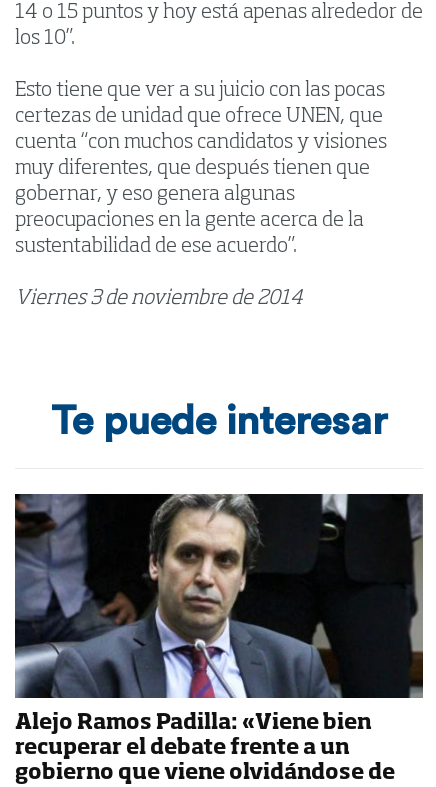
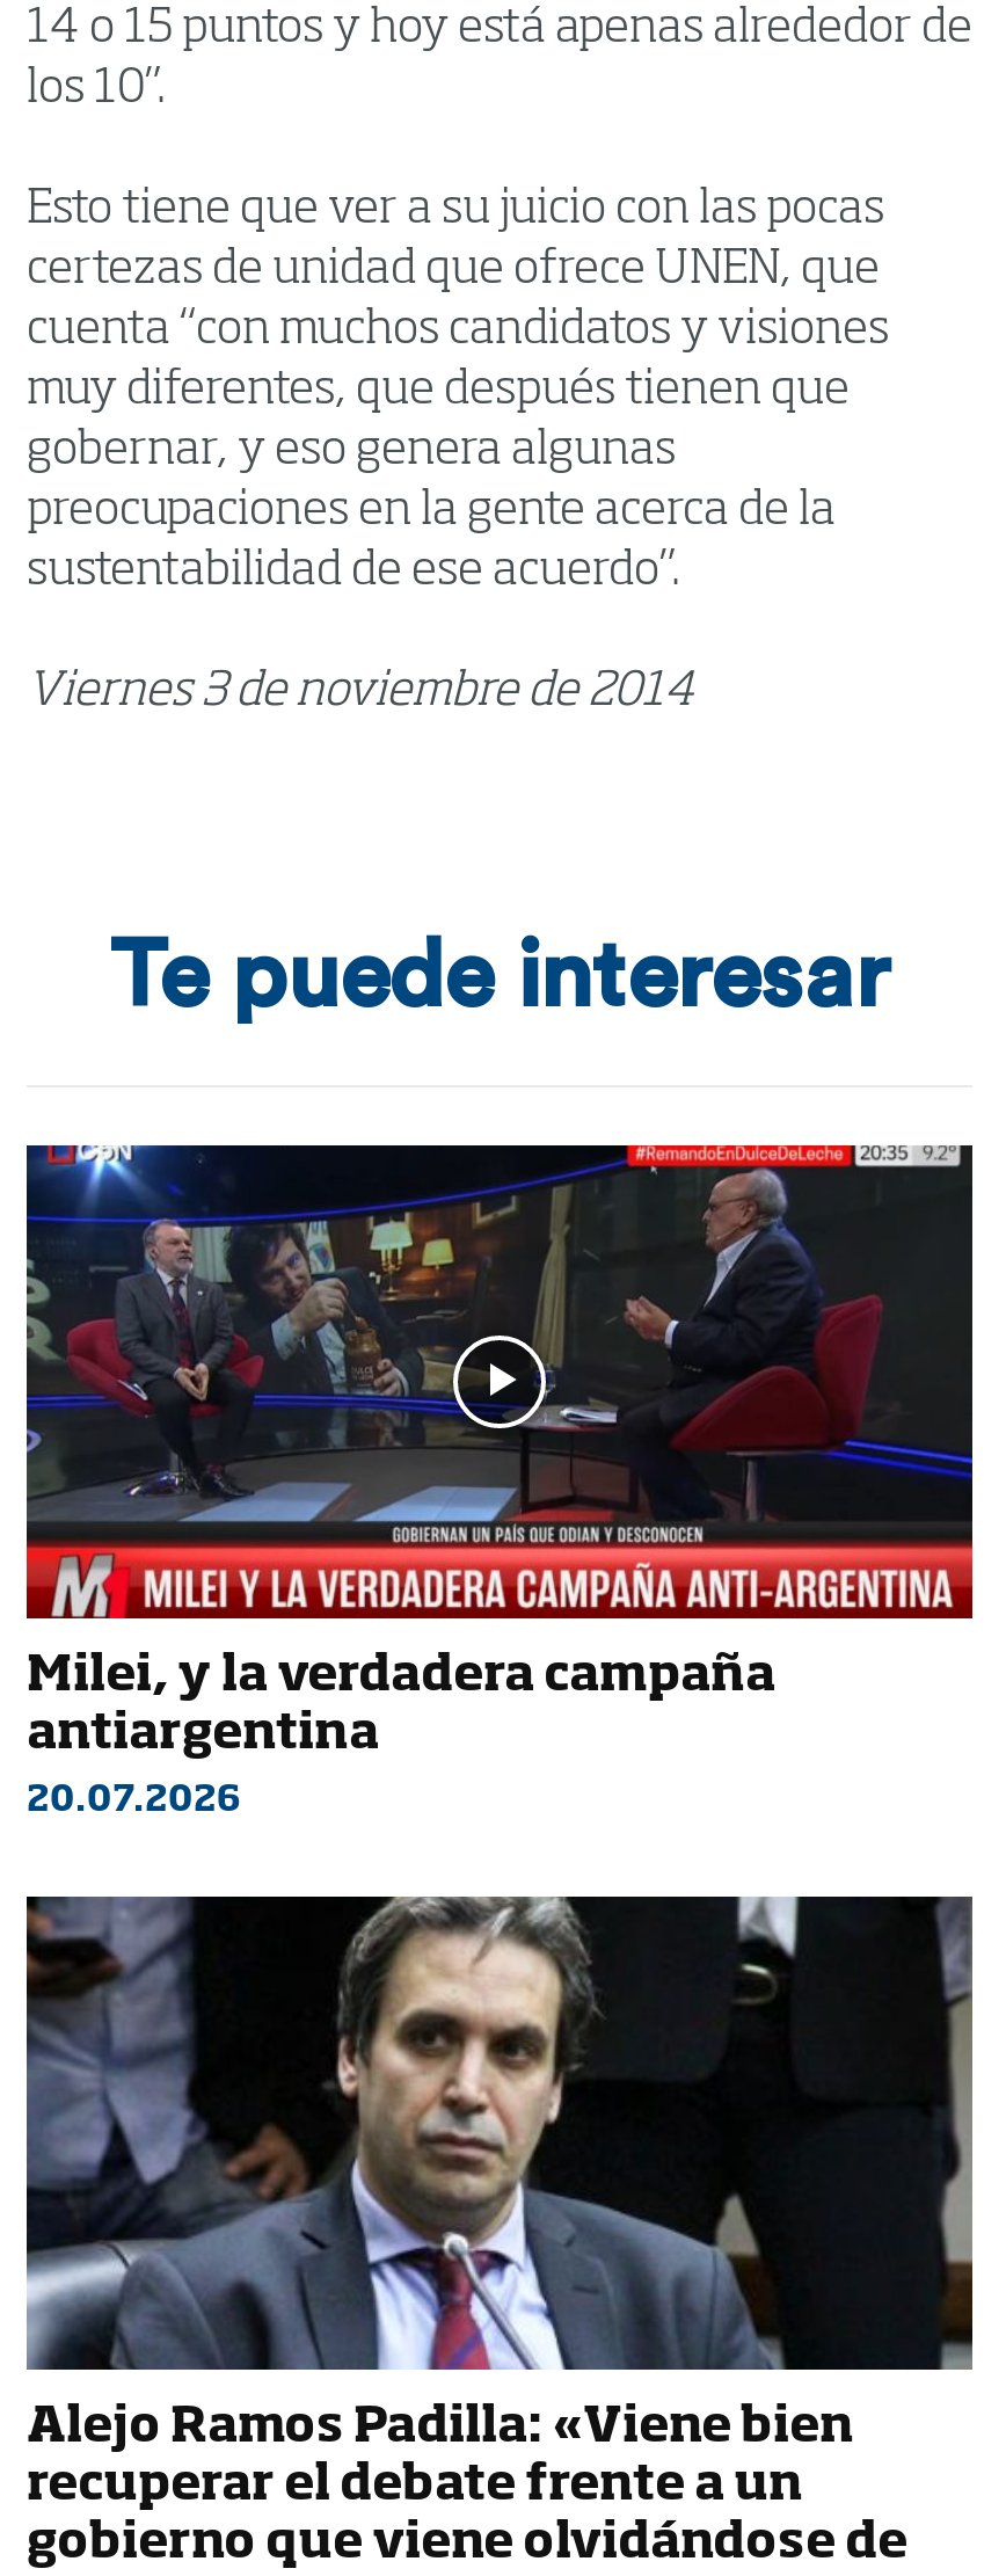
+ [image]
+ Milei, y la verdadera campaña
+ antiargentina
+ 20.07.2026
